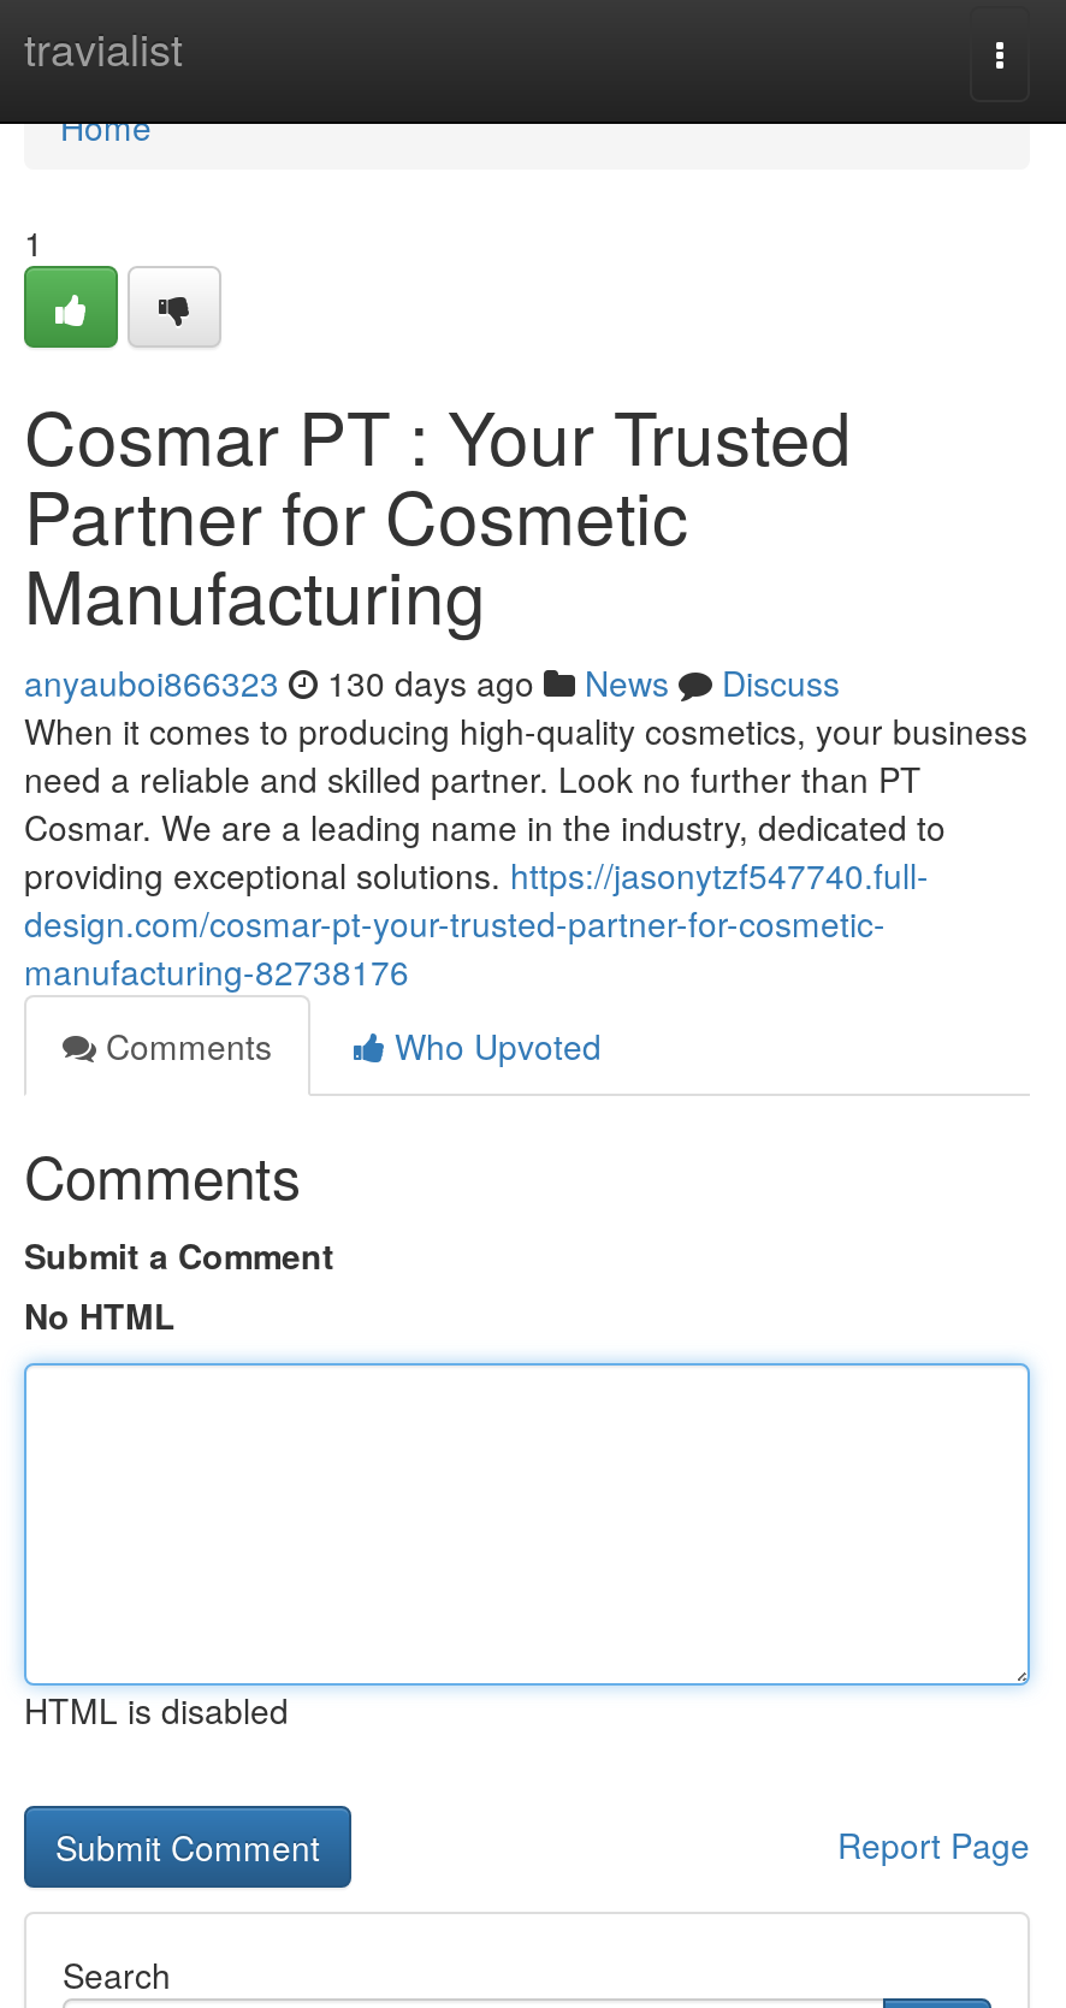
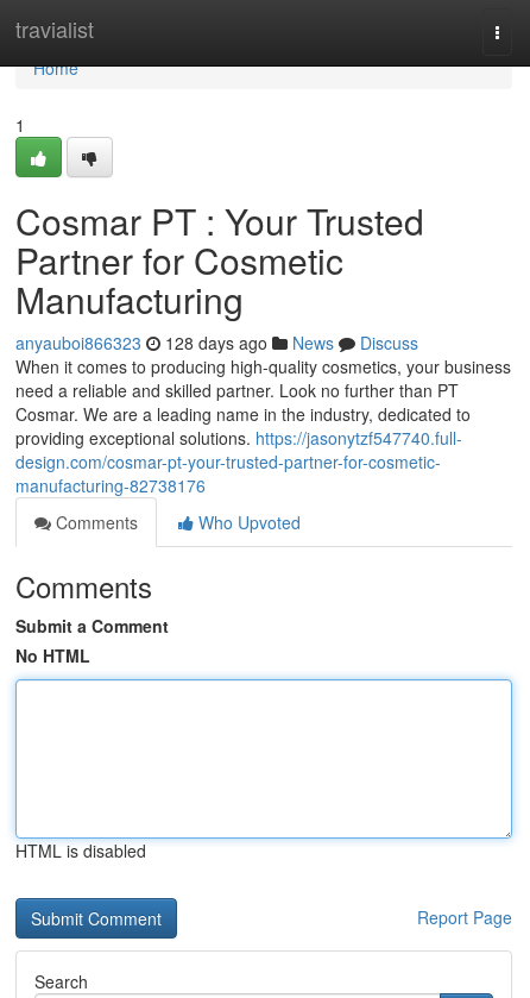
- anyauboi866323 130 days ago News Discuss
+ anyauboi866323 128 days ago News Discuss
